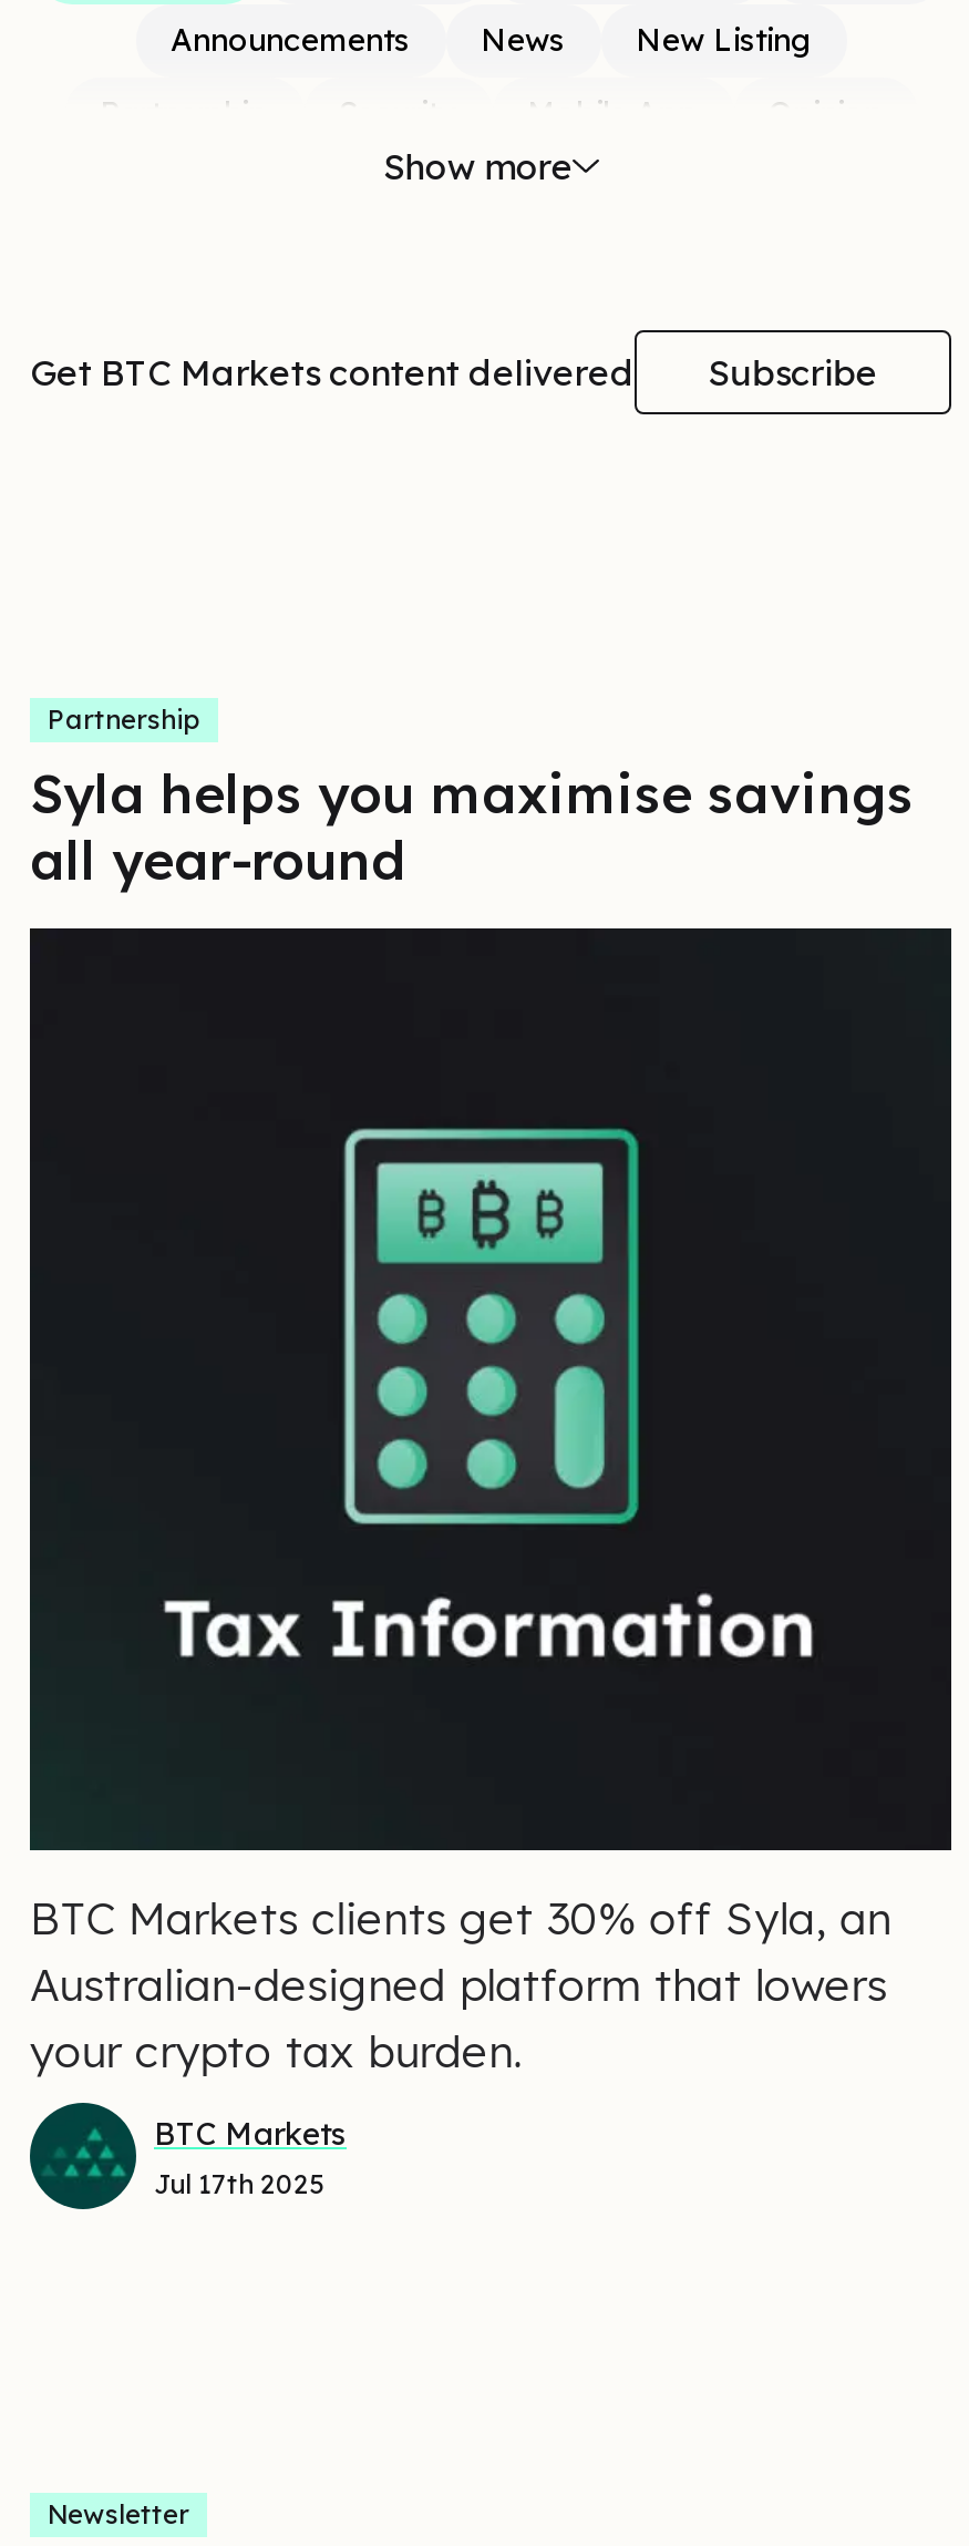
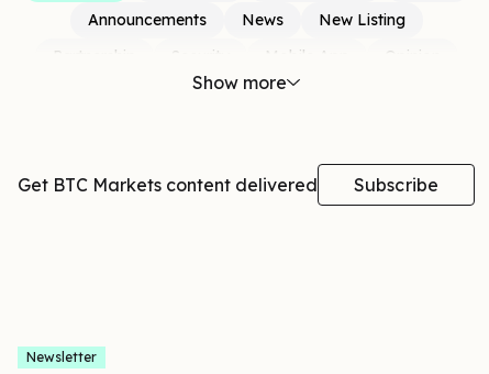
- Partnership
- Syla helps you maximise savings
- all year-round

- [image]
- BTC Markets clients get 30% off Syla, an
- Australian-designed platform that lowers
- your crypto tax burden.
- BTC Markets
- Jul 17th 2025

- [image]
